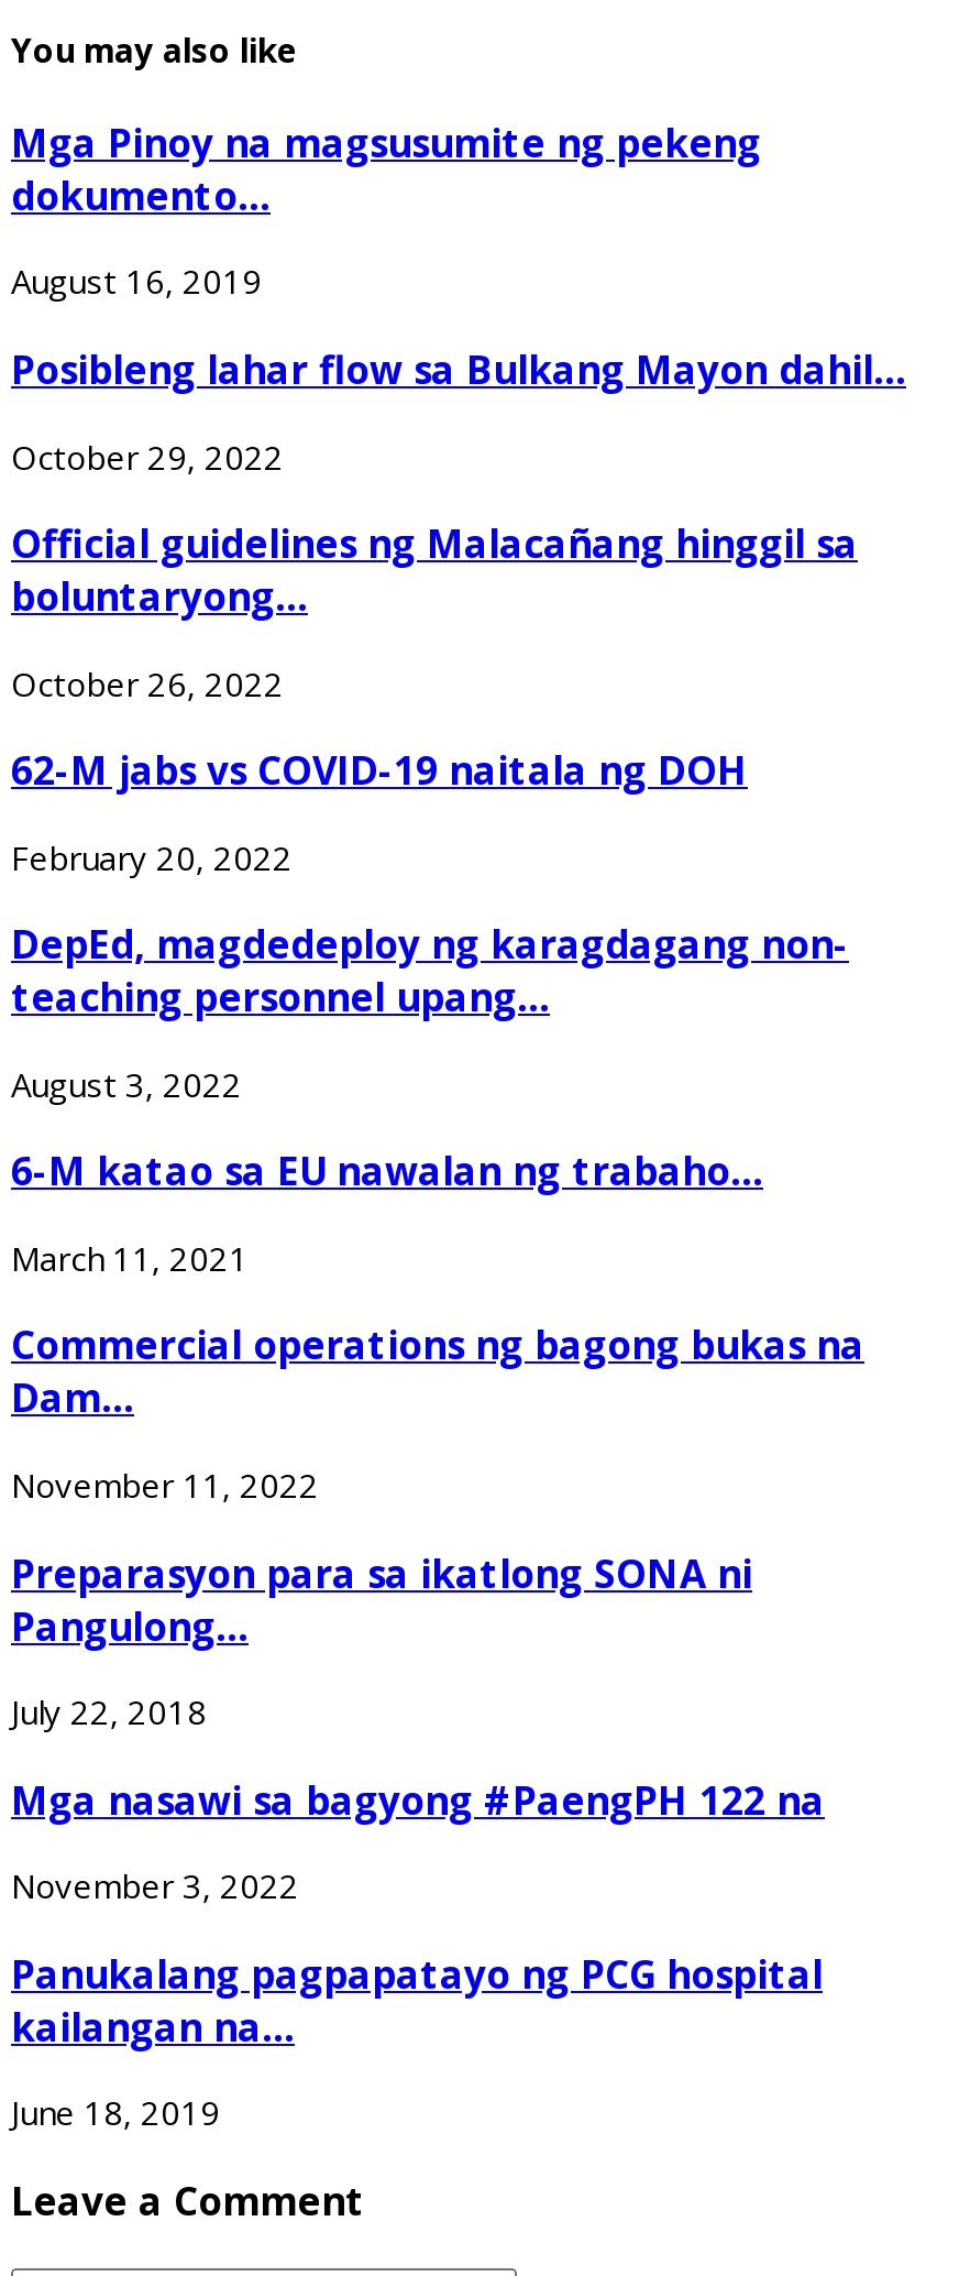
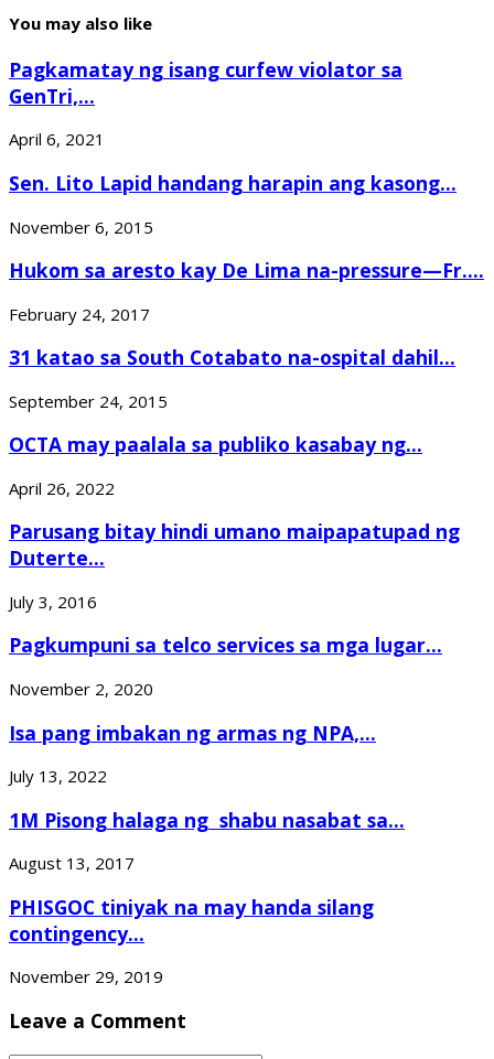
- Mga Pinoy na magsusumite ng pekeng
- dokumento...
+ Pagkamatay ng isang curfew violator sa
+ GenTri,...

- August 16, 2019
+ April 6, 2021

- Posibleng lahar flow sa Bulkang Mayon dahil...
+ Sen. Lito Lapid handang harapin ang kasong...

- October 29, 2022
+ November 6, 2015

- Official guidelines ng Malacañang hinggil sa
- boluntaryong...
+ Hukom sa aresto kay De Lima na-pressure—Fr....

- October 26, 2022
+ February 24, 2017

- 62-M jabs vs COVID-19 naitala ng DOH
+ 31 katao sa South Cotabato na-ospital dahil...

- February 20, 2022
+ September 24, 2015

- DepEd, magdedeploy ng karagdagang non-
- teaching personnel upang...
+ OCTA may paalala sa publiko kasabay ng...

- August 3, 2022
+ April 26, 2022

- 6-M katao sa EU nawalan ng trabaho...
+ Parusang bitay hindi umano maipapatupad ng
+ Duterte...

- March 11, 2021
+ July 3, 2016

- Commercial operations ng bagong bukas na
- Dam...
+ Pagkumpuni sa telco services sa mga lugar...

- November 11, 2022
+ November 2, 2020

- Preparasyon para sa ikatlong SONA ni
- Pangulong...
+ Isa pang imbakan ng armas ng NPA,...

- July 22, 2018
+ July 13, 2022

- Mga nasawi sa bagyong #PaengPH 122 na
+ 1M Pisong halaga ng shabu nasabat sa...

- November 3, 2022
+ August 13, 2017

- Panukalang pagpapatayo ng PCG hospital
- kailangan na...
+ PHISGOC tiniyak na may handa silang
+ contingency...

- June 18, 2019
+ November 29, 2019
